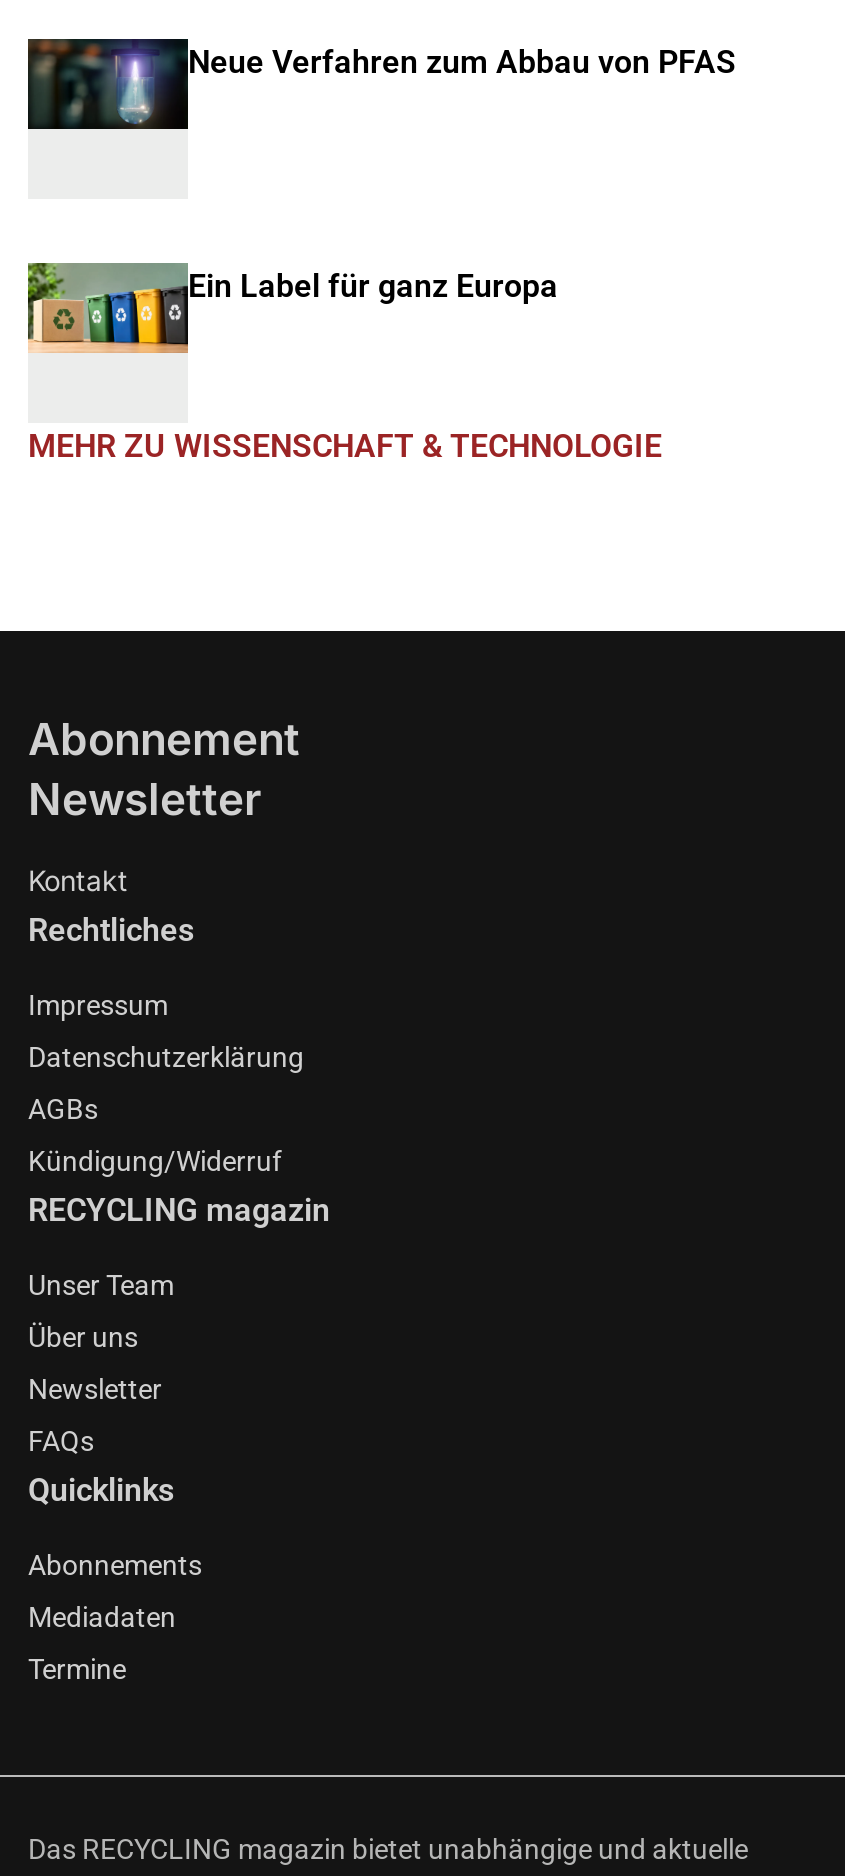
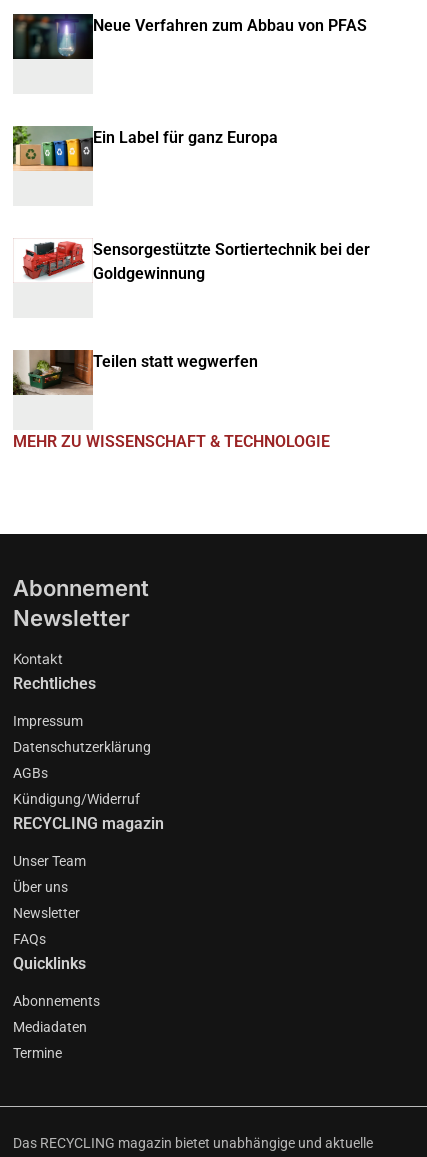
+ [image]
+ Teilen statt wegwerfen

+ [image]
+ Sensorgestützte Sortiertechnik bei der
+ Goldgewinnung
